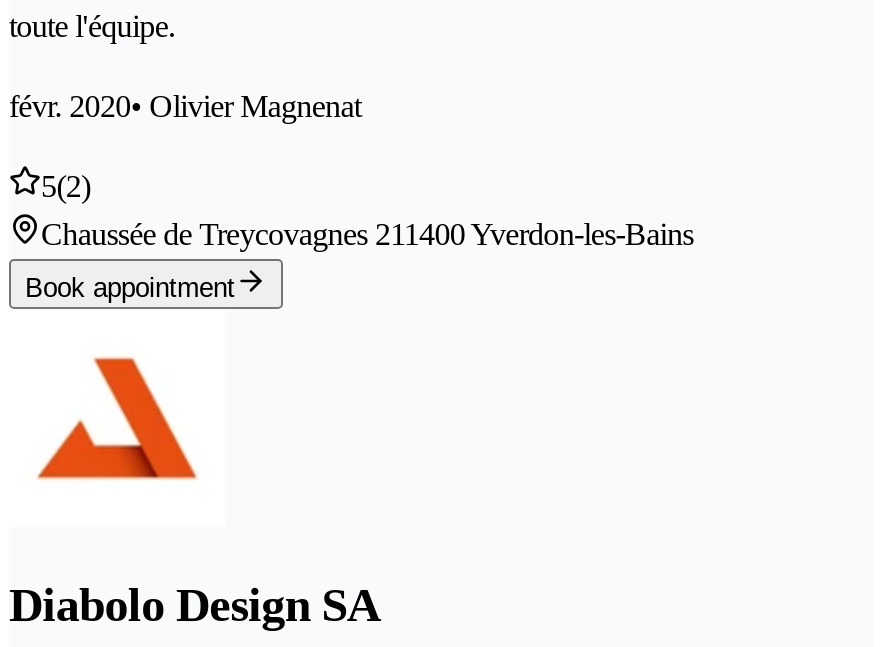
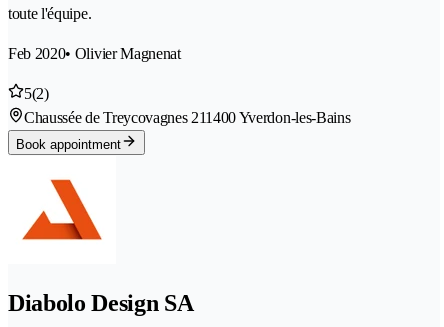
- févr. 2020• Olivier Magnenat
+ Feb 2020• Olivier Magnenat
